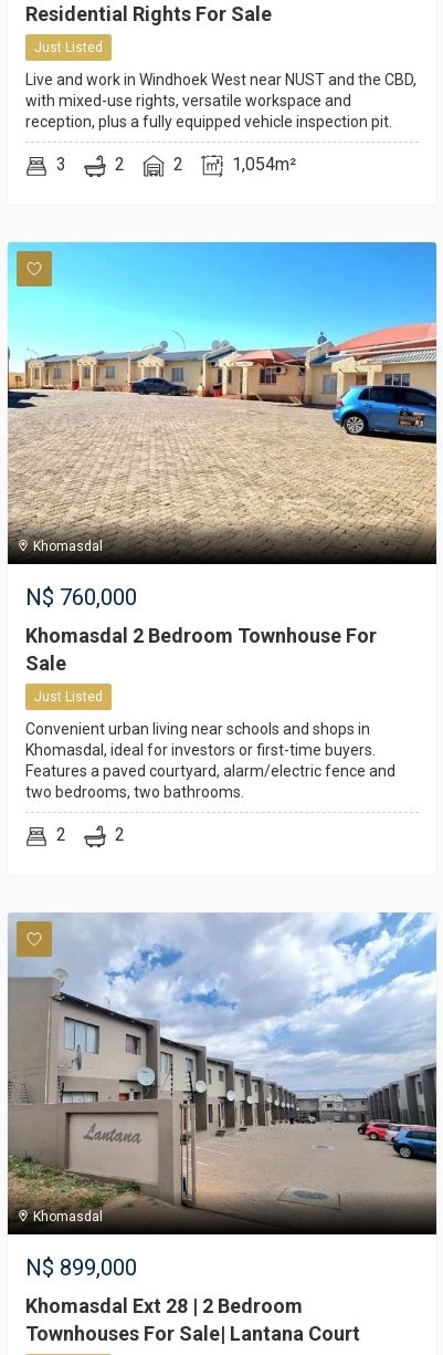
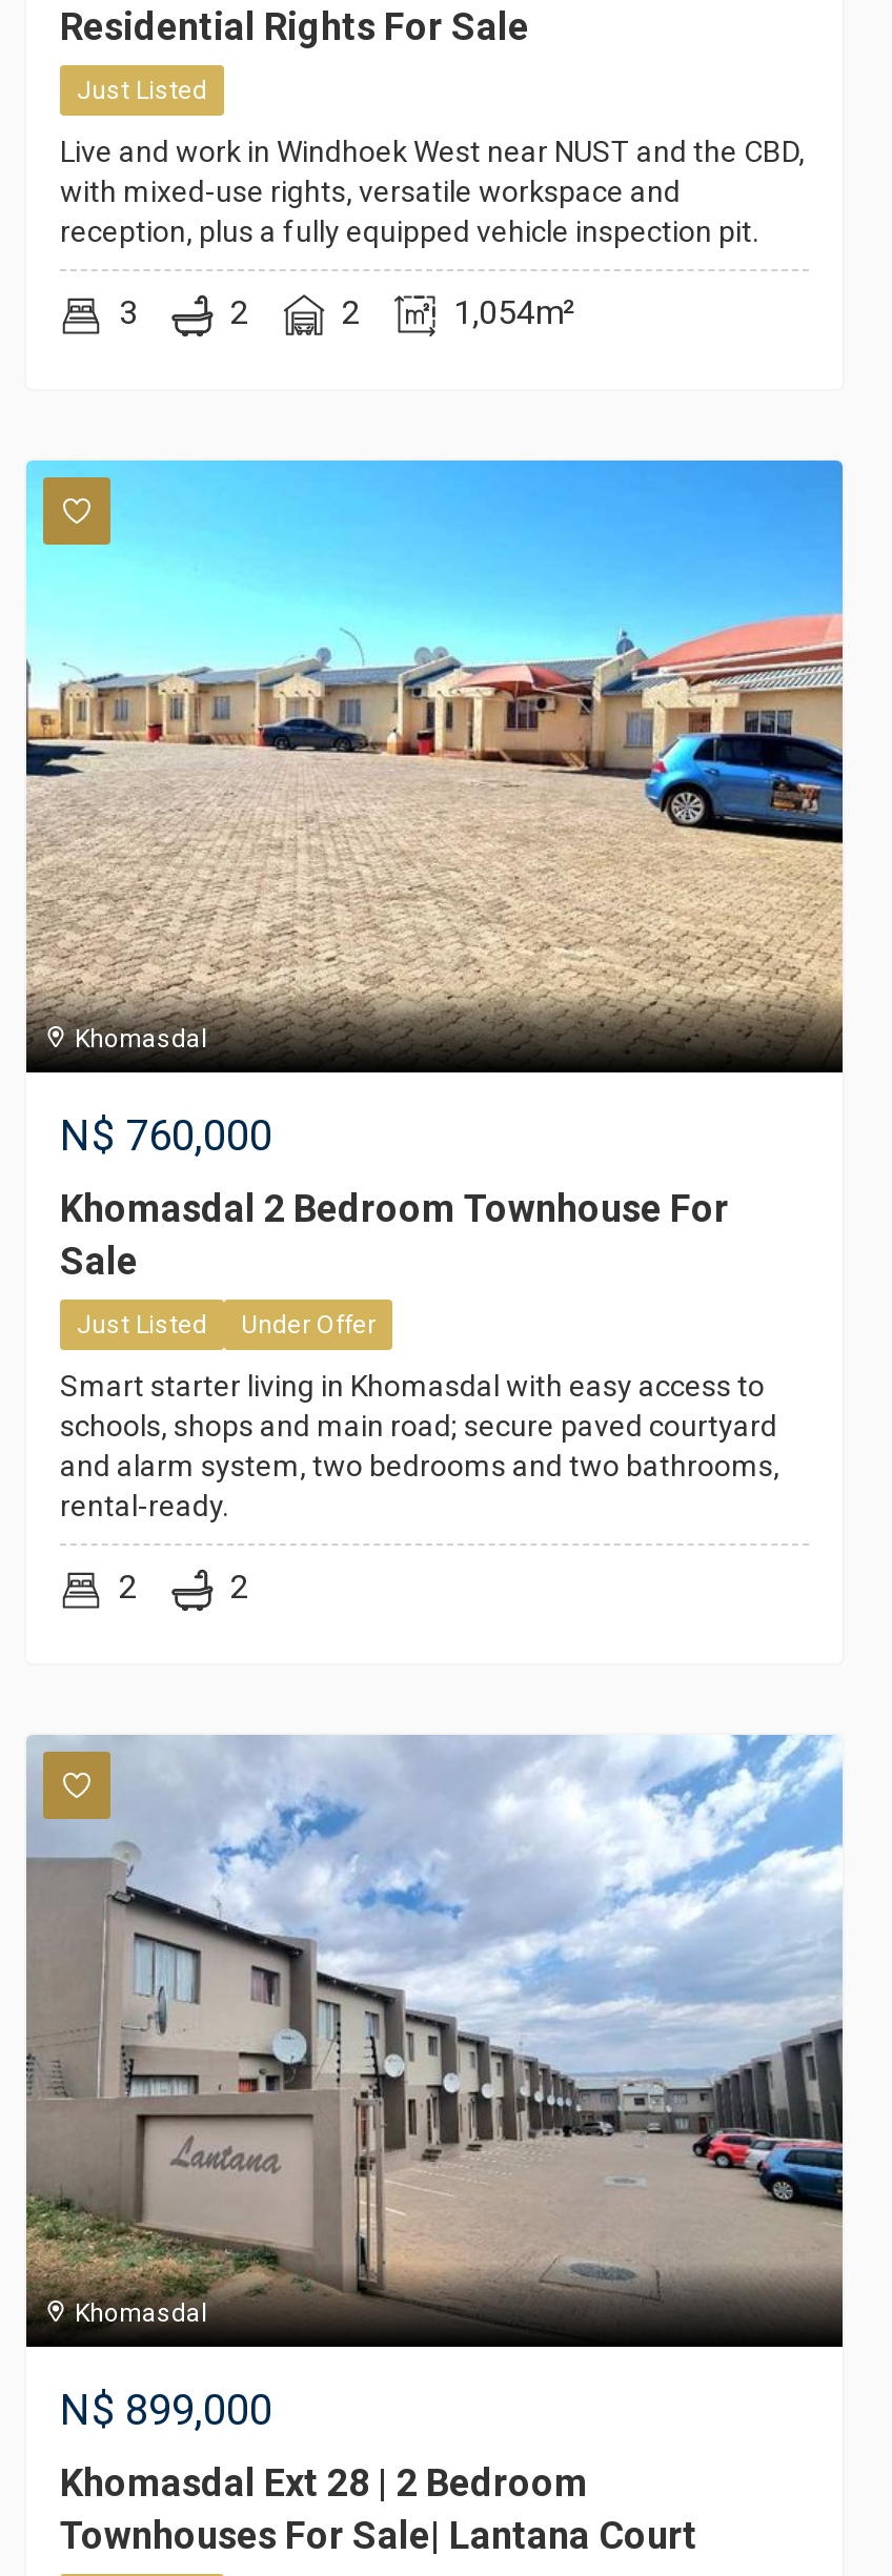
- Convenient urban living near schools and shops in
- Khomasdal, ideal for investors or first-time buyers.
- Features a paved courtyard, alarm/electric fence and
- two bedrooms, two bathrooms.
+ Under Offer
+ Smart starter living in Khomasdal with easy access to
+ schools, shops and main road; secure paved courtyard
+ and alarm system, two bedrooms and two bathrooms,
+ rental-ready.
